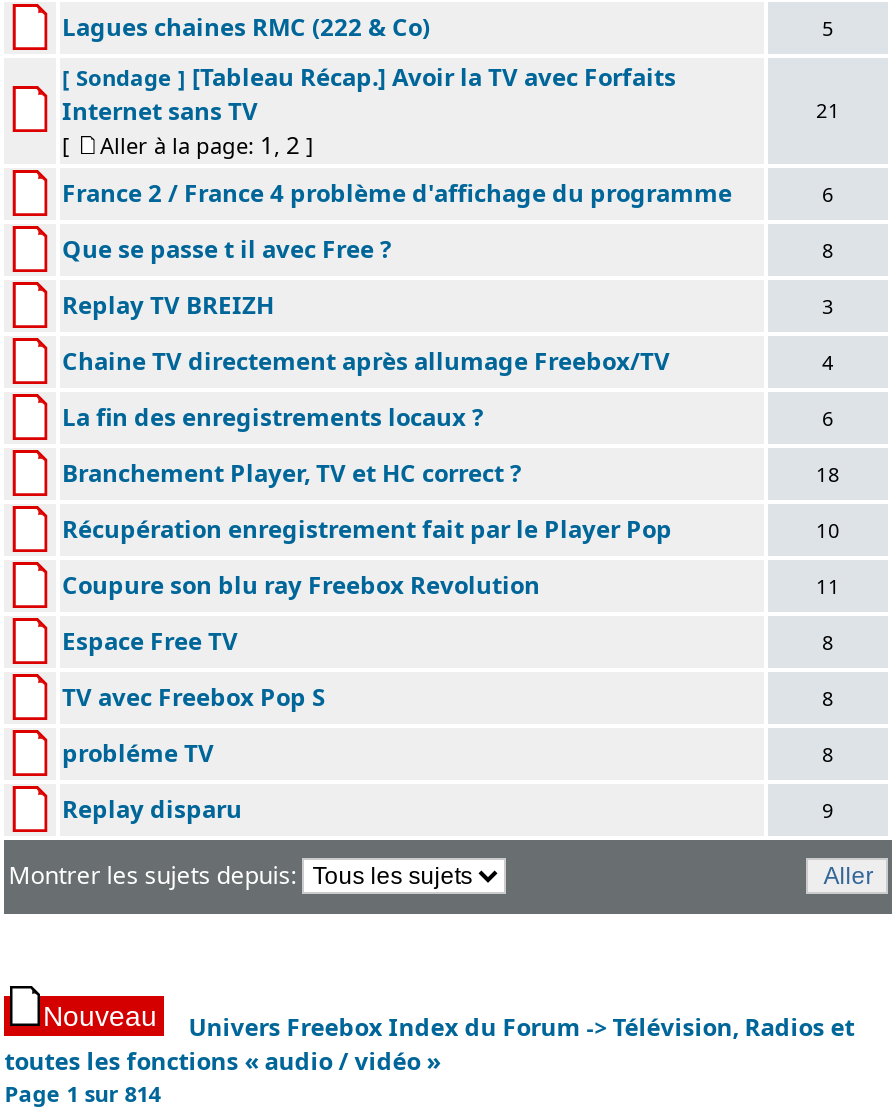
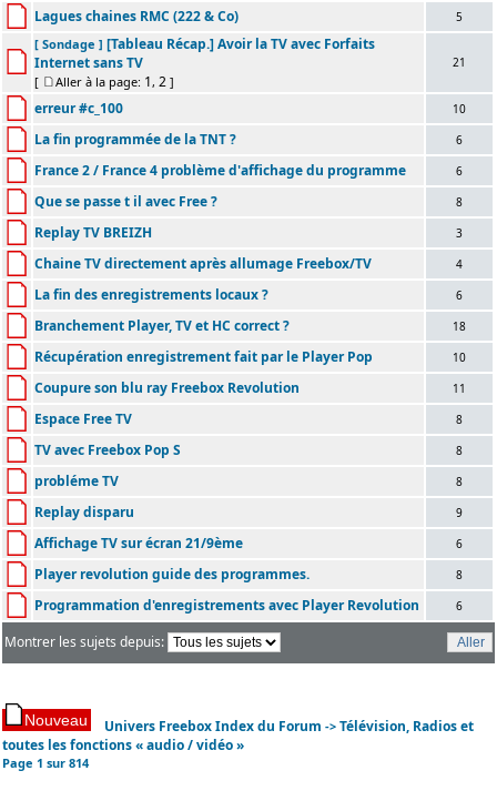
+ erreur #c_100
+ 10
+ La fin programmée de la TNT ?
+ 6

+ Affichage TV sur écran 21/9ème
+ 6
+ Player revolution guide des programmes.
+ 8
+ Programmation d'enregistrements avec Player Revolution
+ 6
